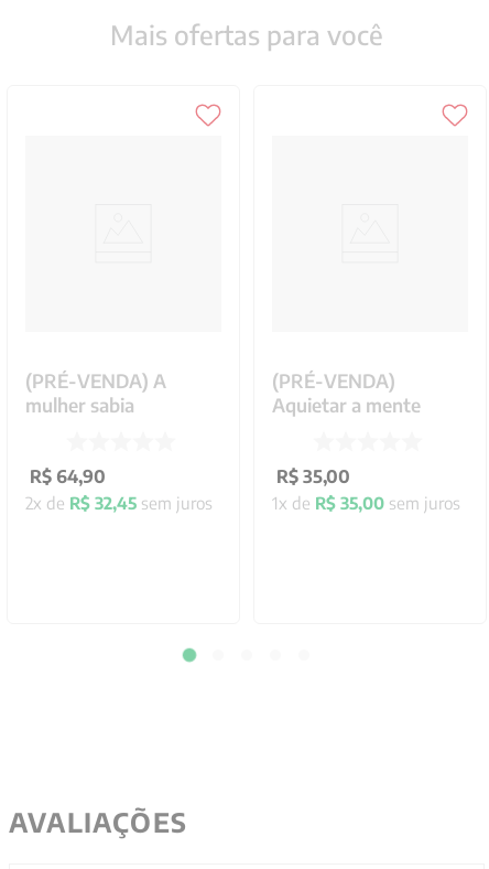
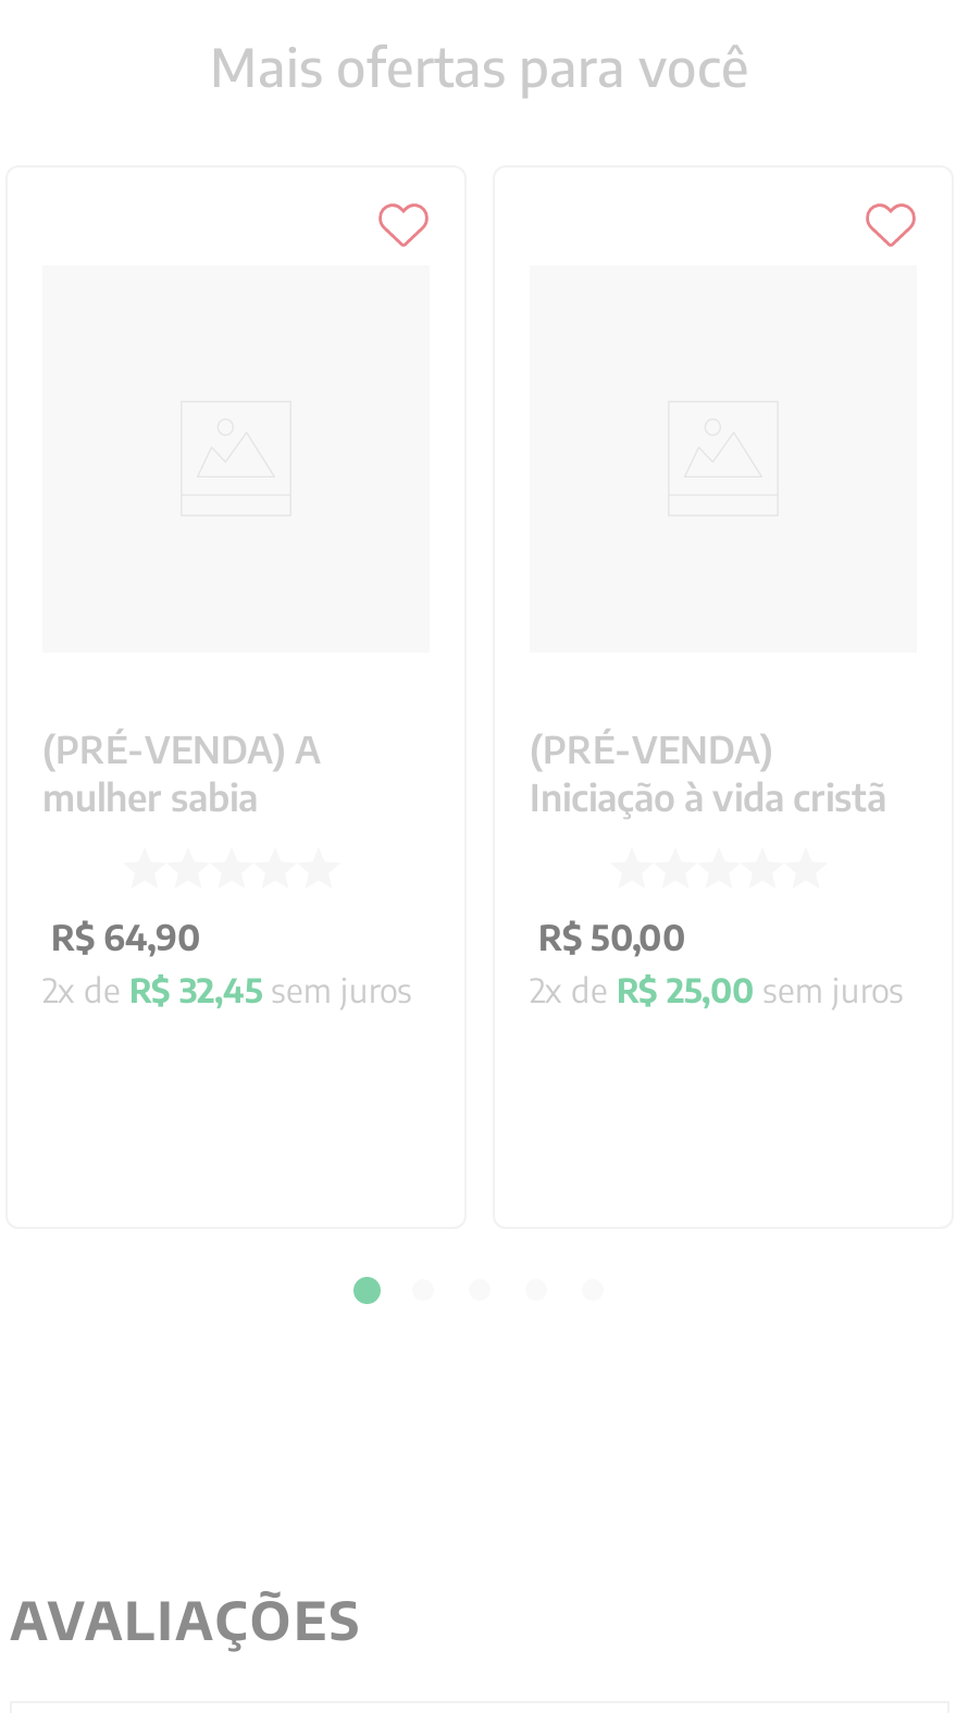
- Aquietar a mente
+ Iniciação à vida cristã

- R$ 35,00
- 1x de R$ 35,00 sem juros
+ R$ 50,00
+ 2x de R$ 25,00 sem juros
